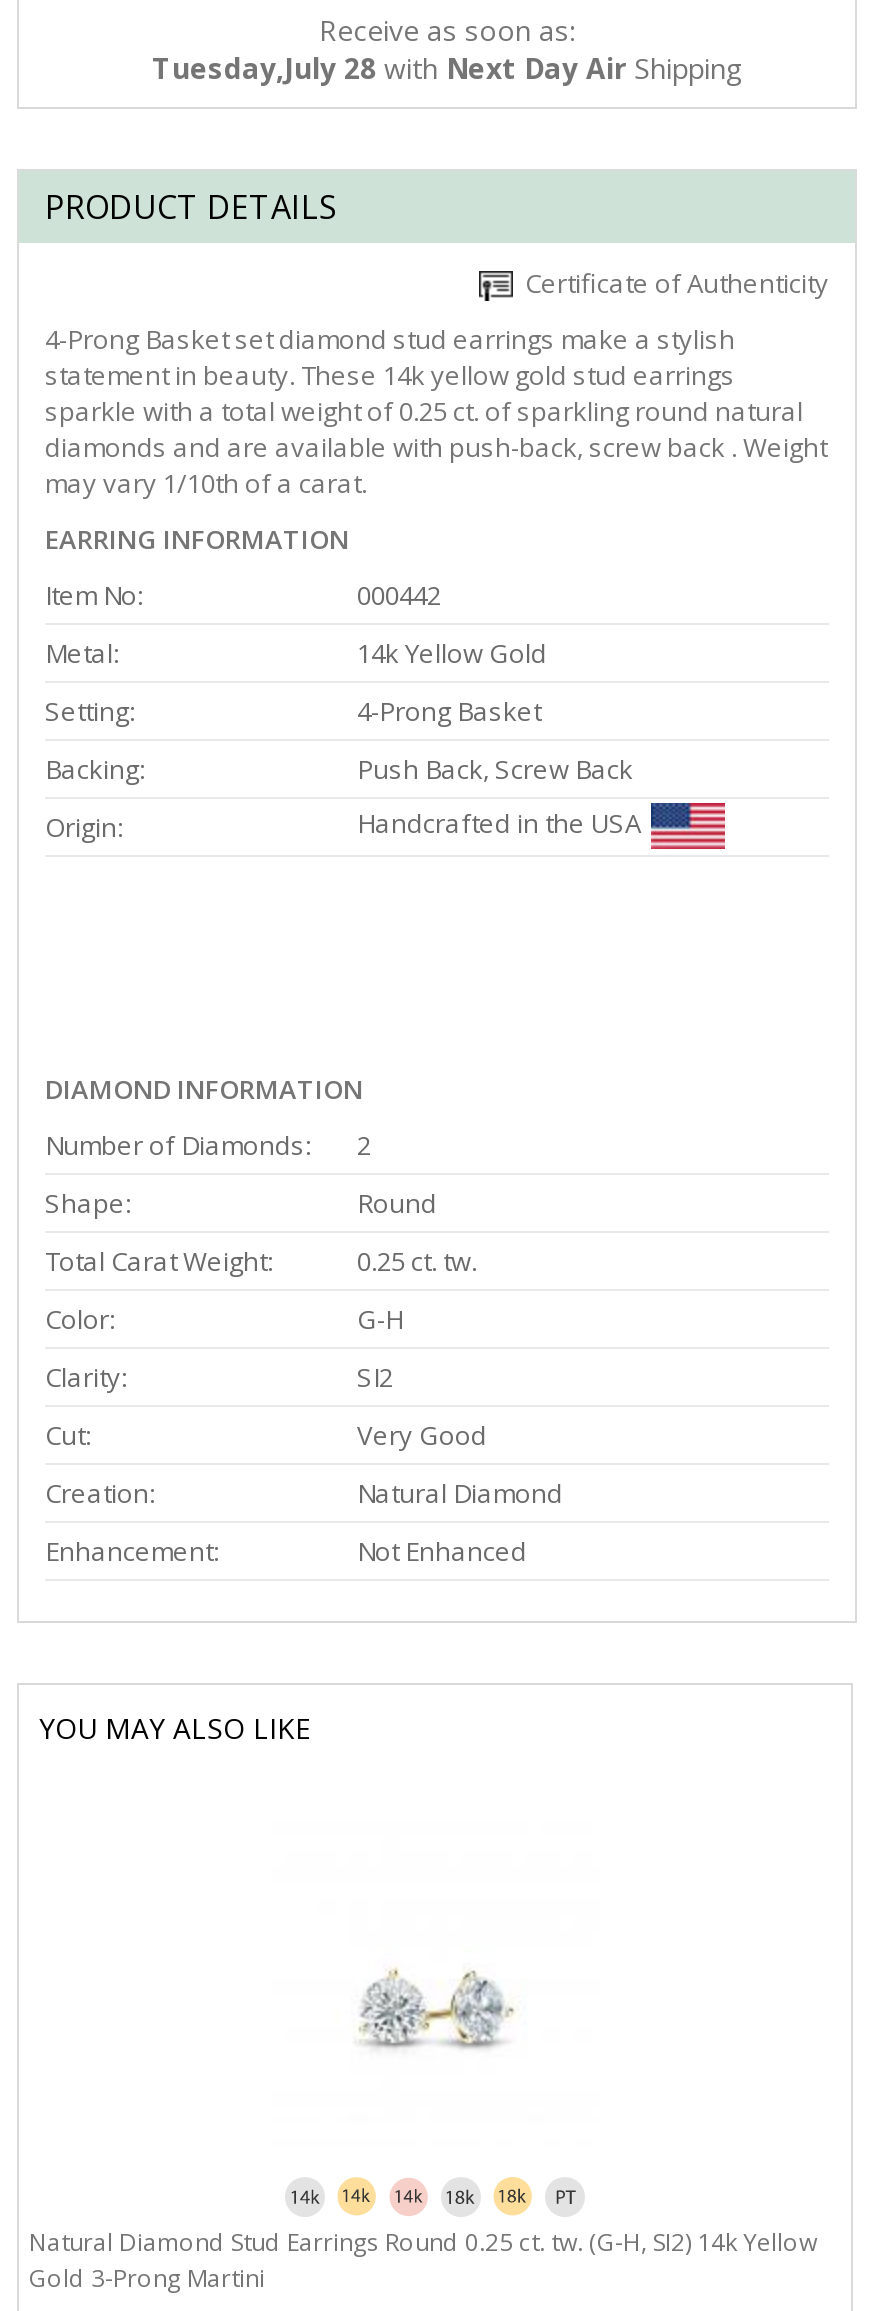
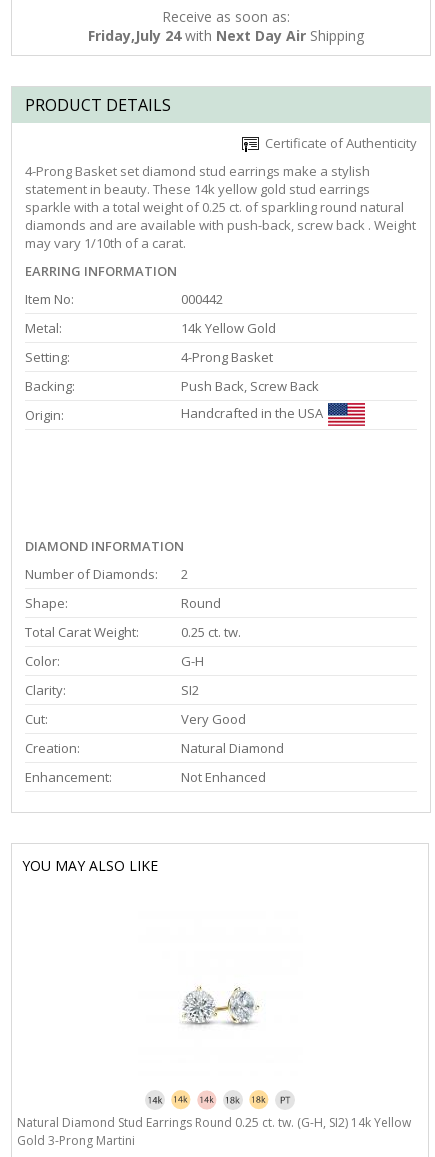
- Tuesday,July 28 with Next Day Air Shipping
+ Friday,July 24 with Next Day Air Shipping
